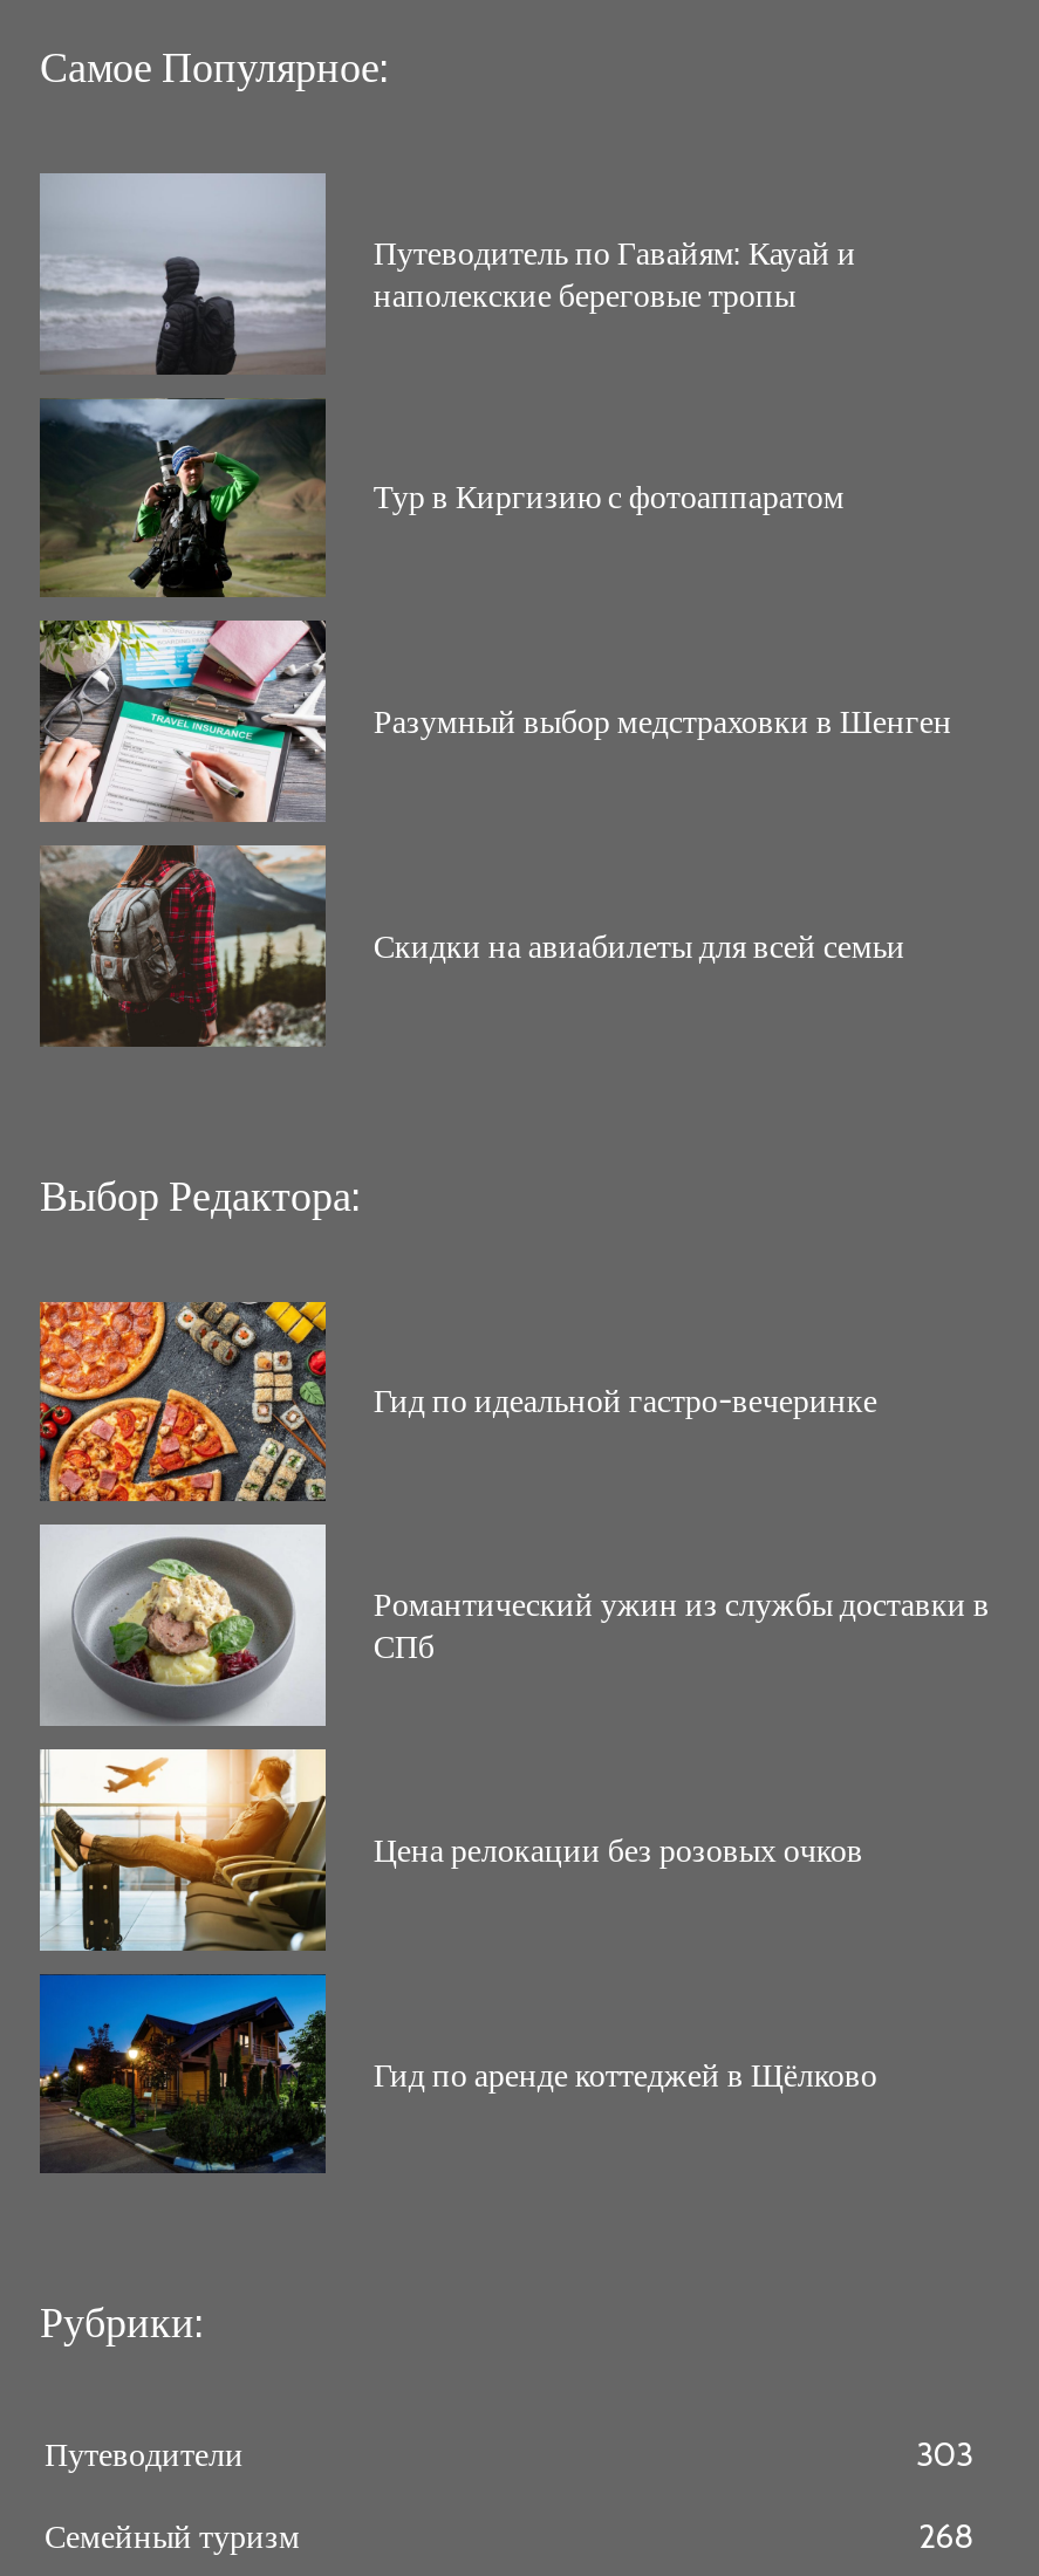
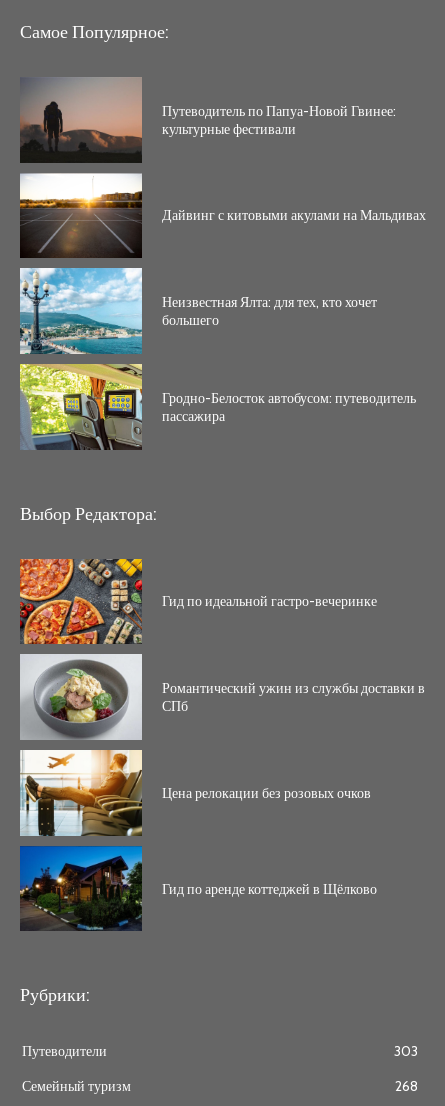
- [image]
- Путеводитель по Гавайям: Кауай и
- наполекские береговые тропы
+ [image]
+ Путеводитель по Папуа-Новой Гвинее:
+ культурные фестивали

- [image]
- Тур в Киргизию с фотоаппаратом
+ [image]
+ Дайвинг с китовыми акулами на Мальдивах

- [image]
- Разумный выбор медстраховки в Шенген
+ [image]
+ Неизвестная Ялта: для тех, кто хочет
+ большего

- [image]
- Скидки на авиабилеты для всей семьи
+ [image]
+ Гродно-Белосток автобусом: путеводитель
+ пассажира
